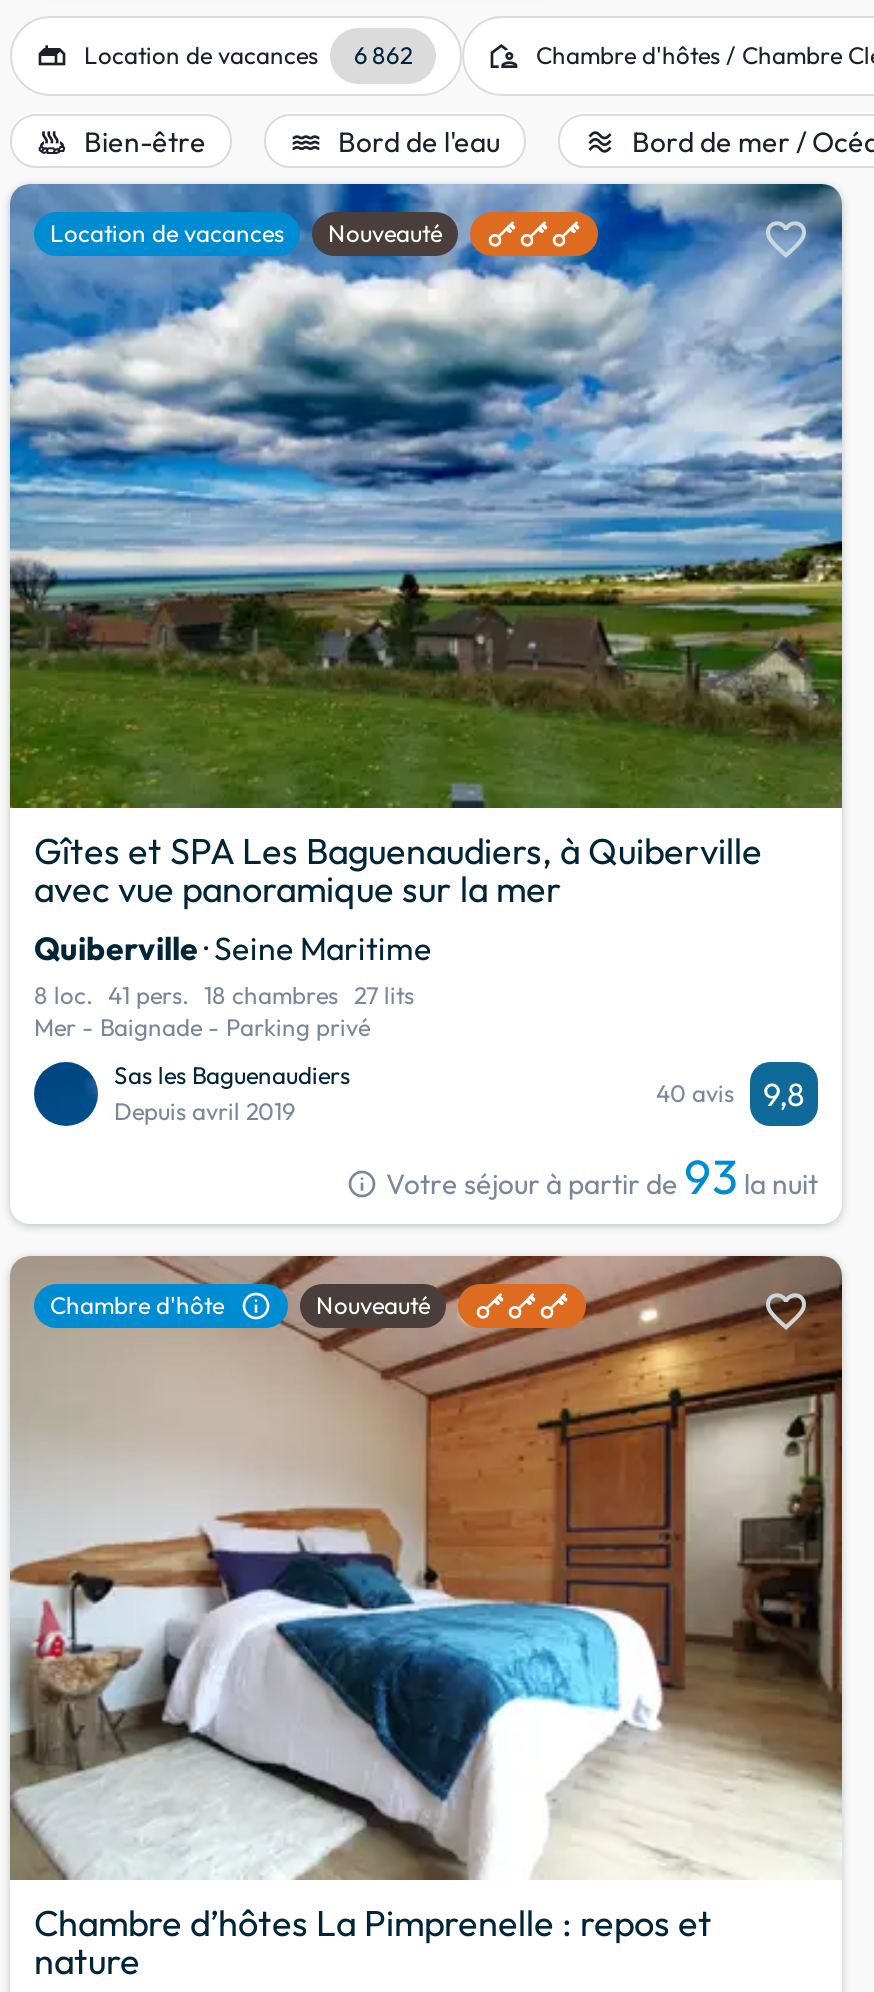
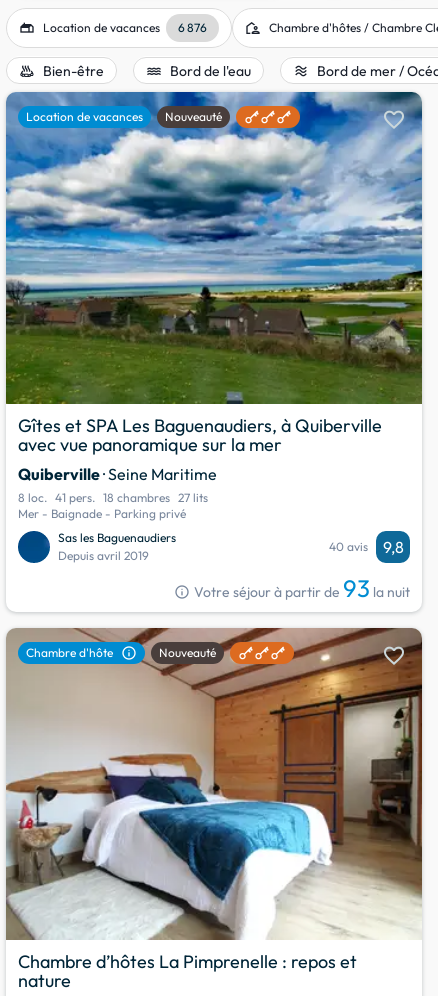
- 6 862
+ 6 876
